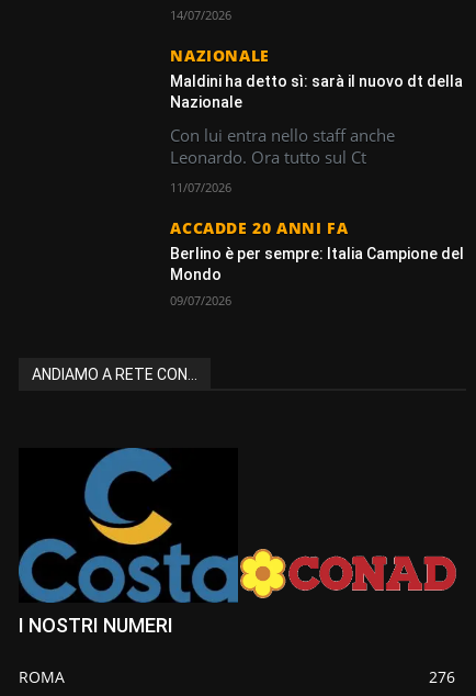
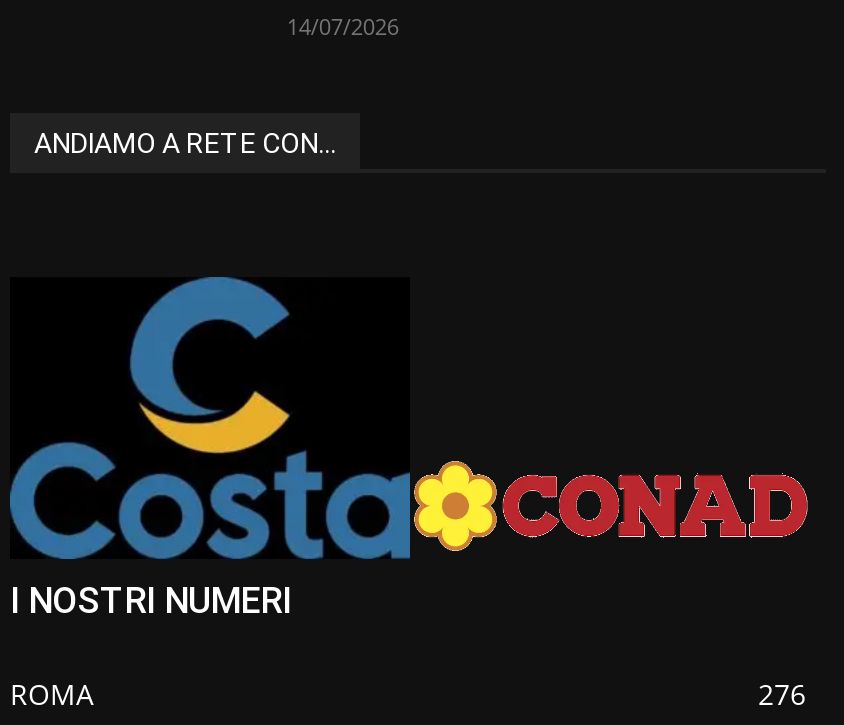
- NAZIONALE
- Maldini ha detto sì: sarà il nuovo dt della
- Nazionale
- Con lui entra nello staff anche
- Leonardo. Ora tutto sul Ct
- 11/07/2026
- ACCADDE 20 ANNI FA
- Berlino è per sempre: Italia Campione del
- Mondo
- 09/07/2026
